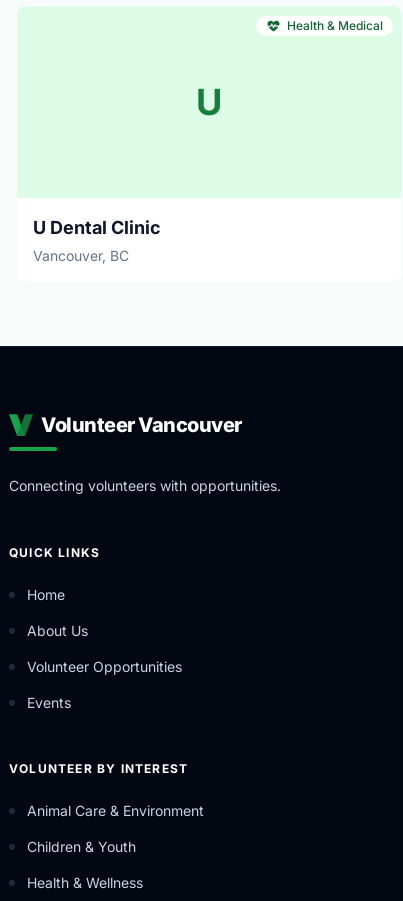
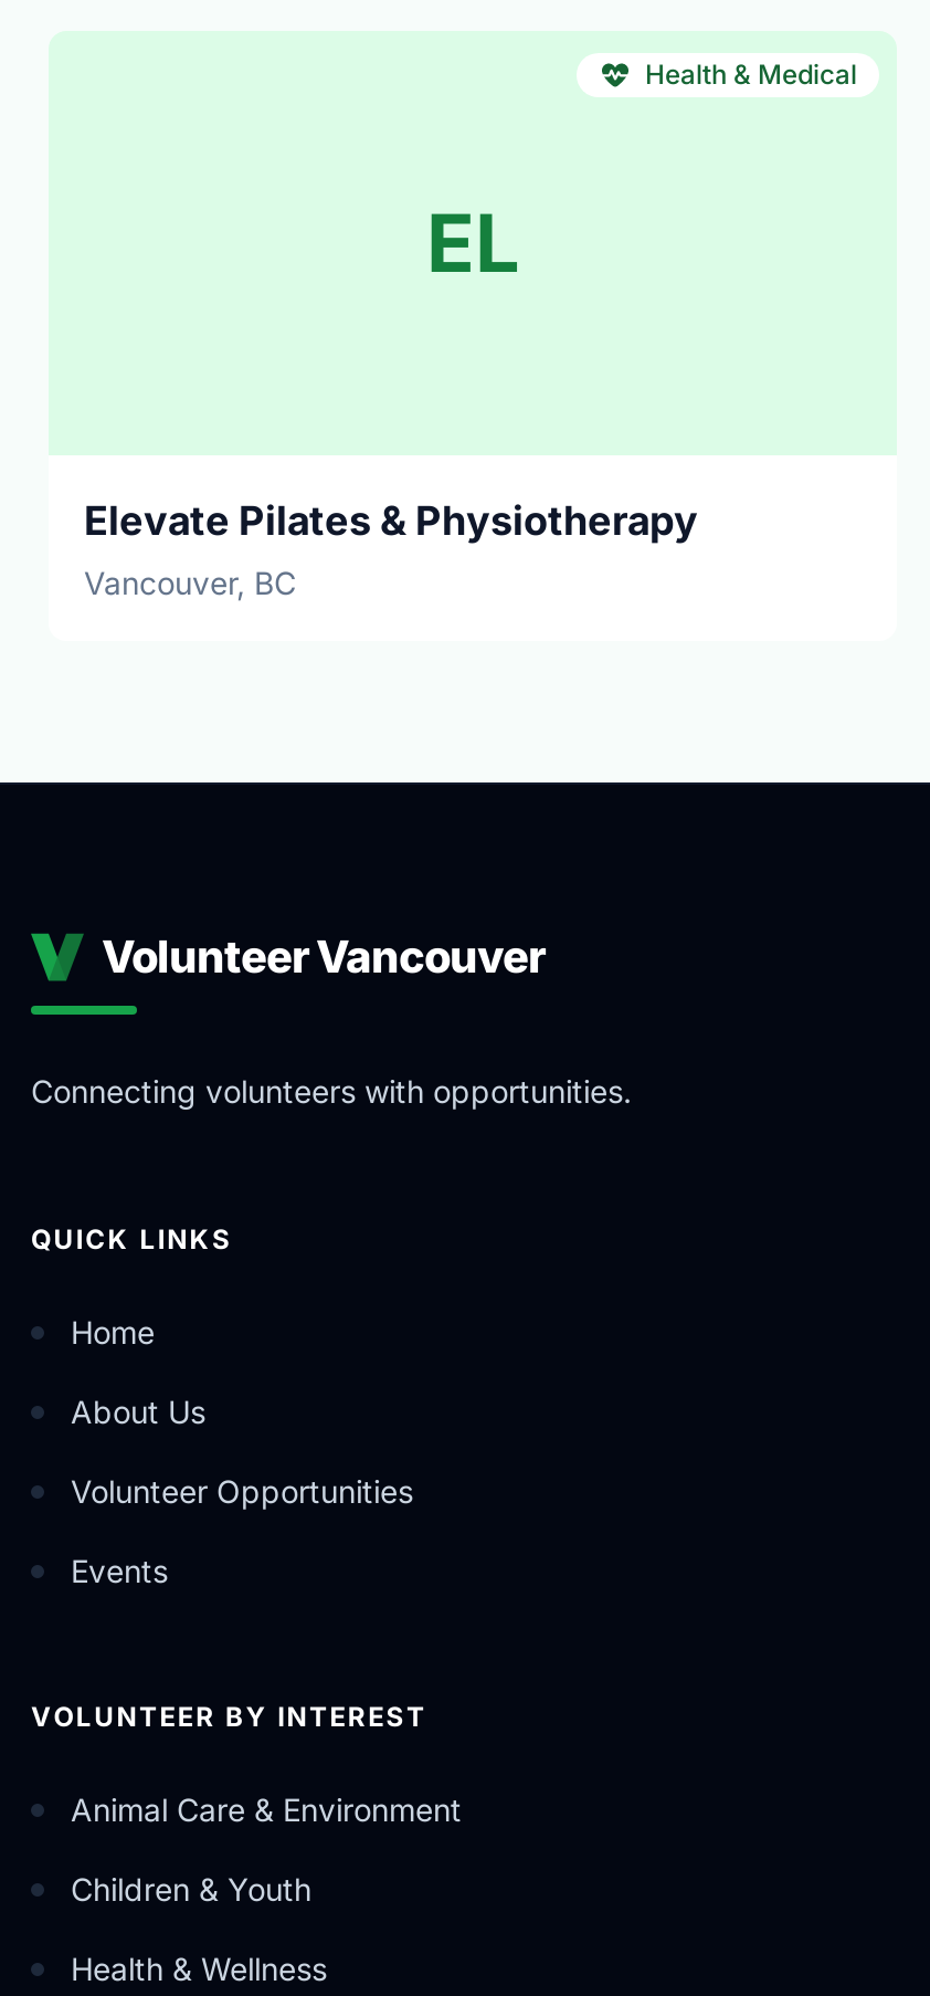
- U
+ EL

- U Dental Clinic
+ Elevate Pilates & Physiotherapy
